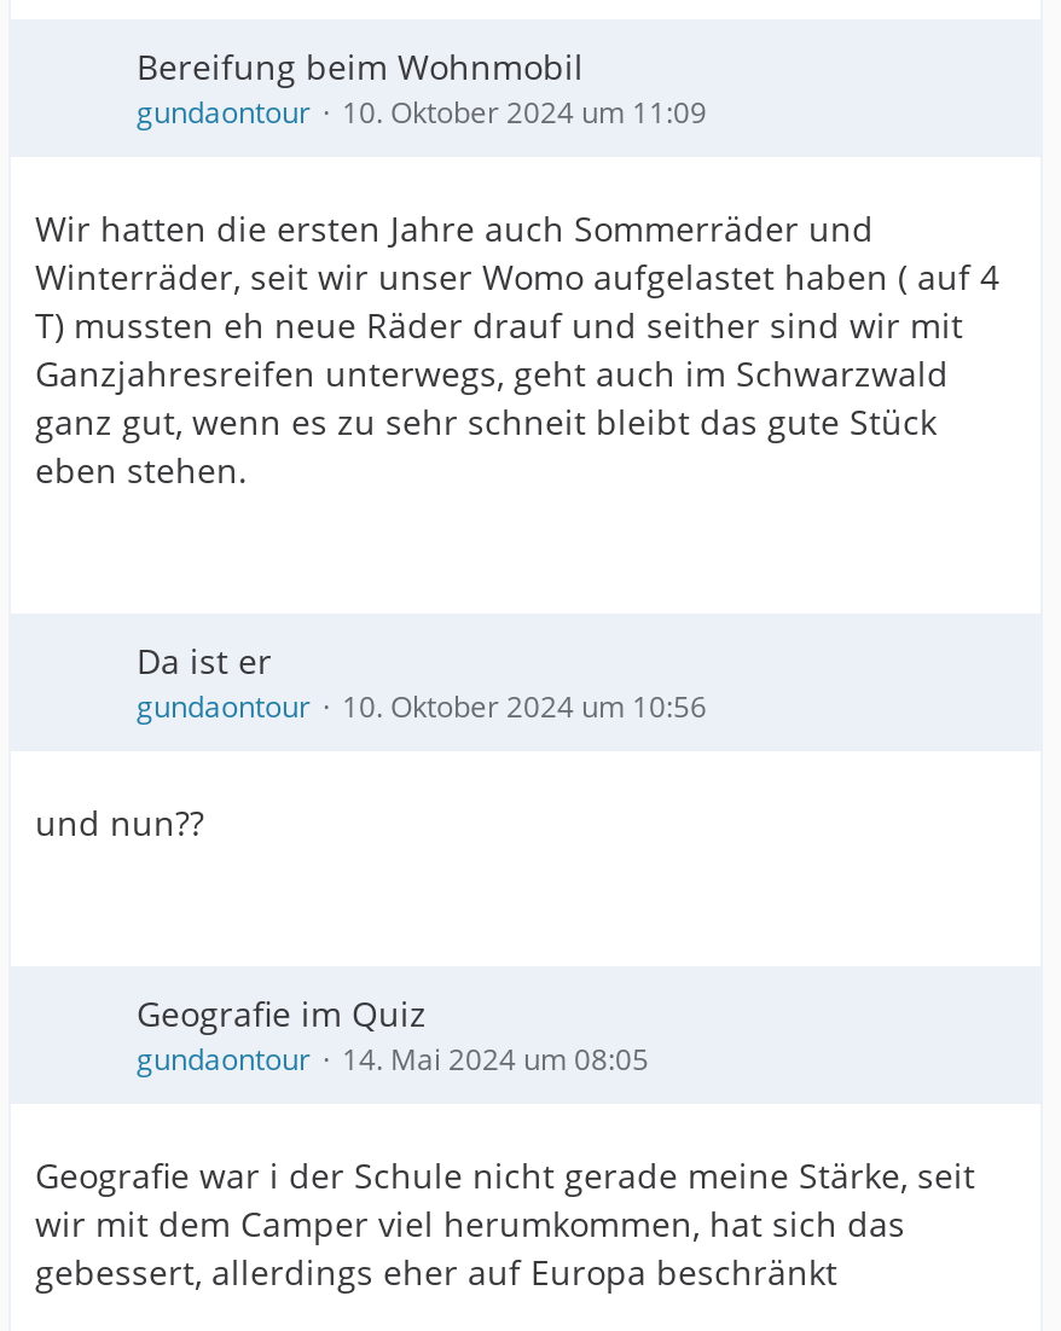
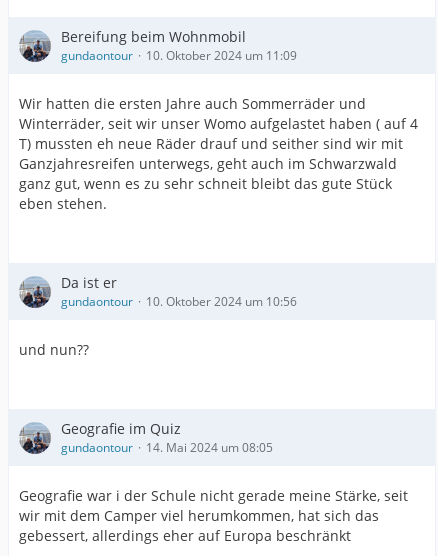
+ [image]

+ [image]

+ [image]
